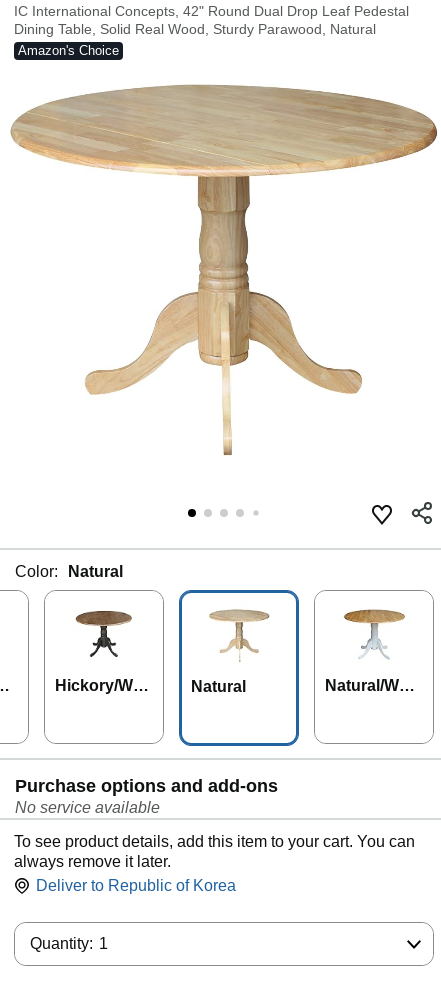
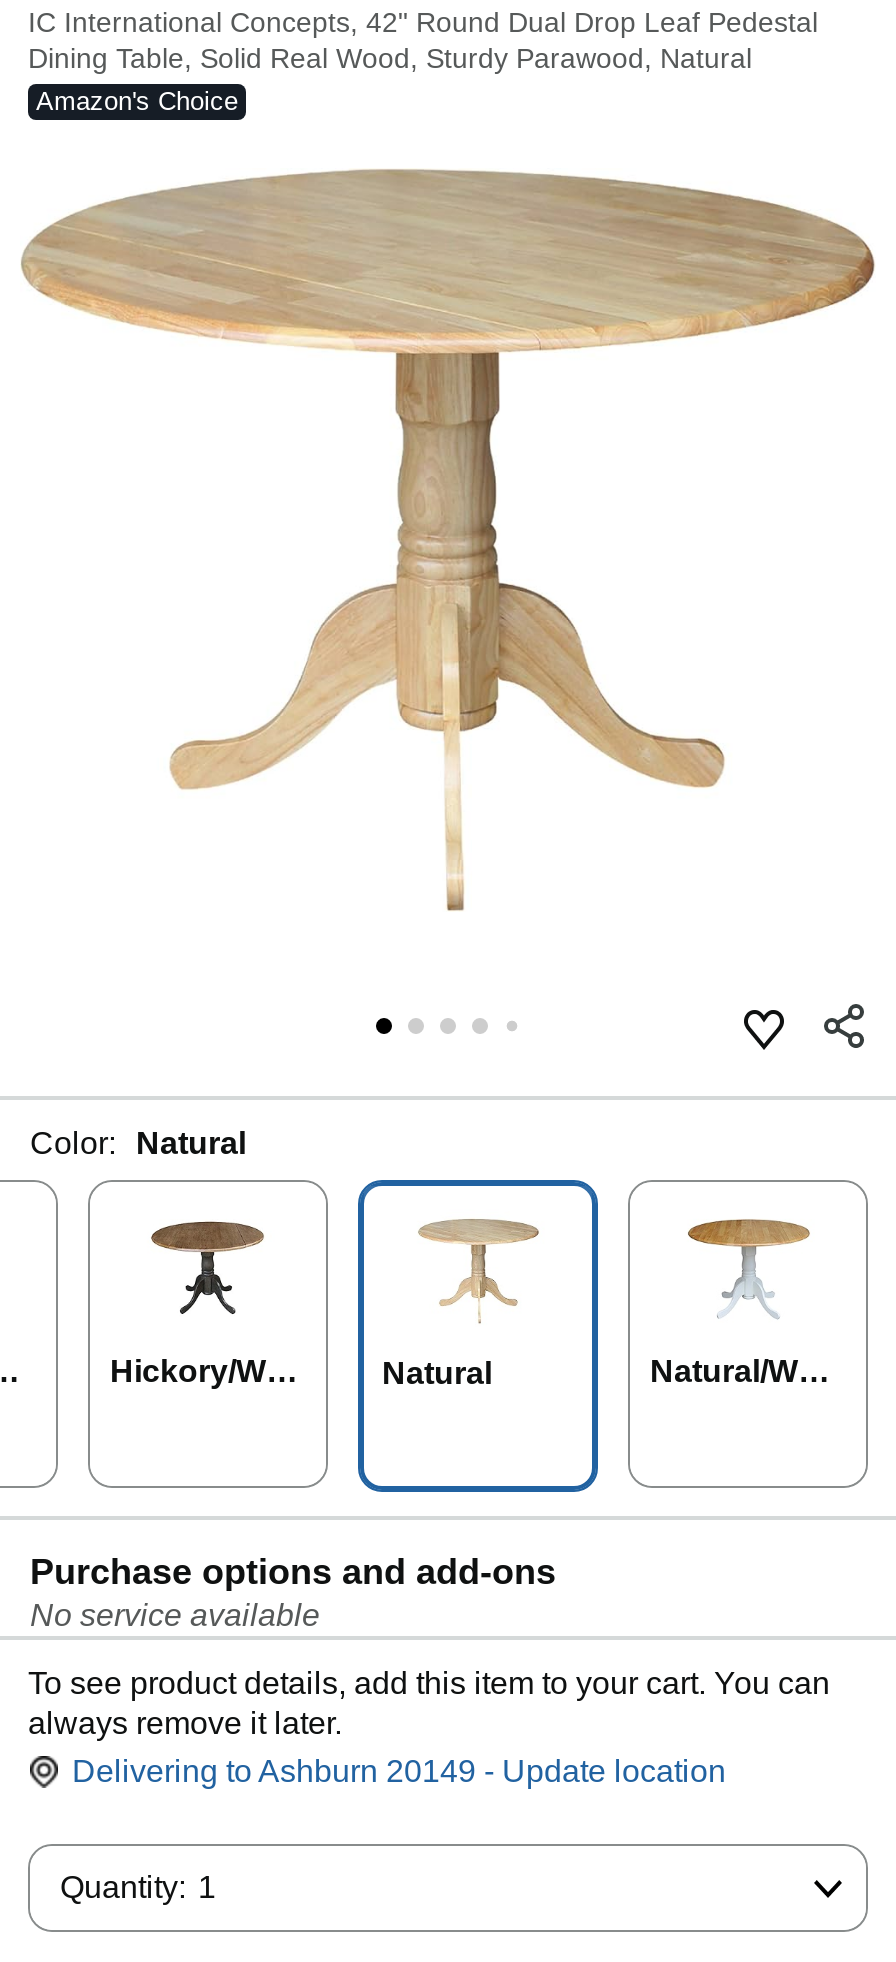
- Deliver to Republic of Korea
+ Delivering to Ashburn 20149 - Update location
